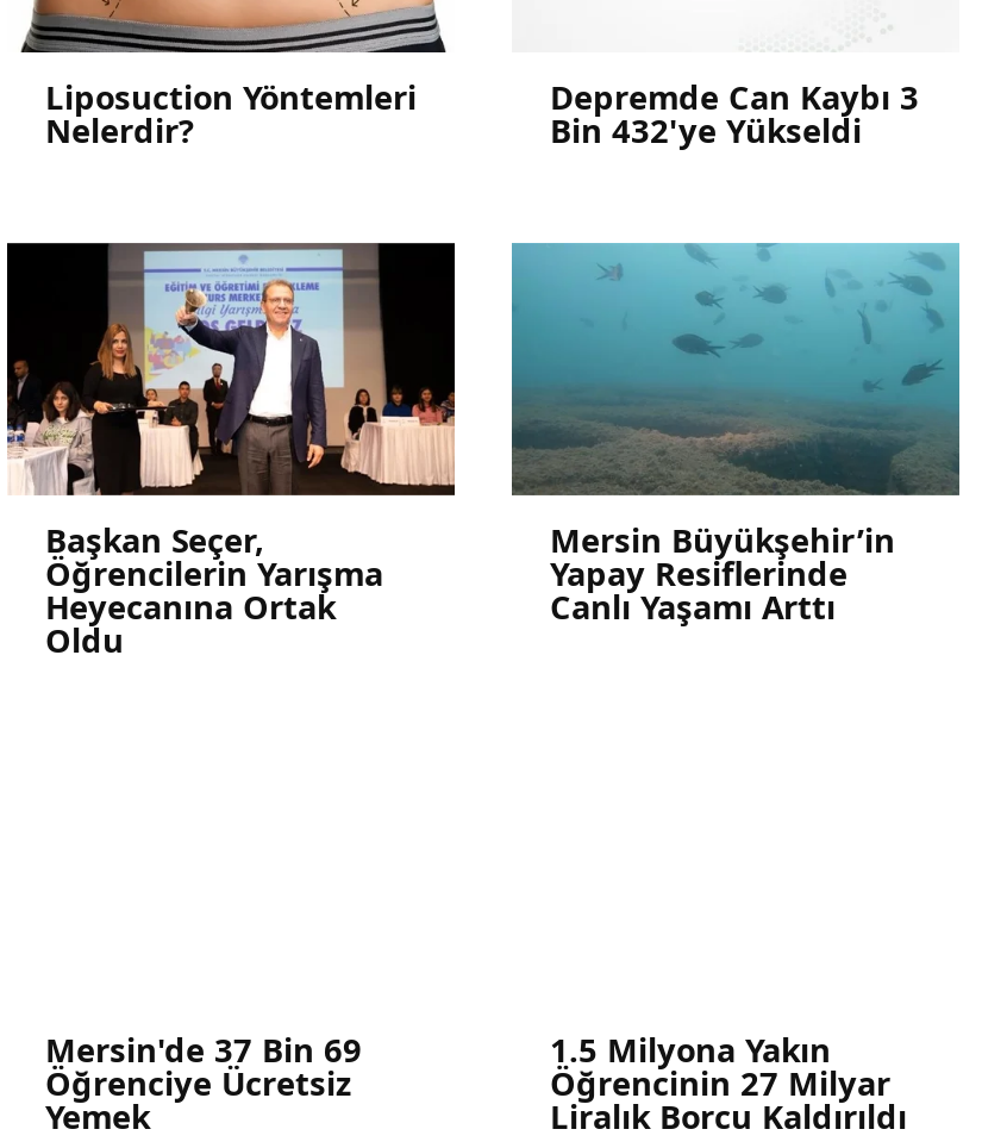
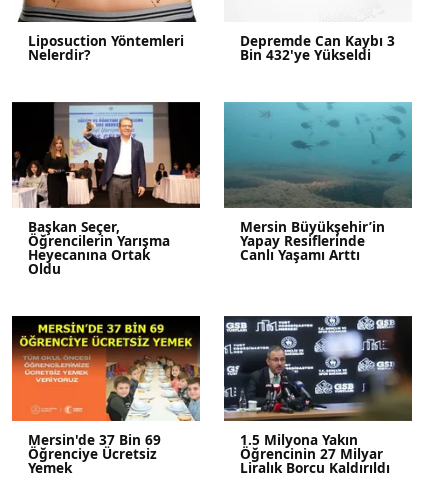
+ [image]

+ [image]
